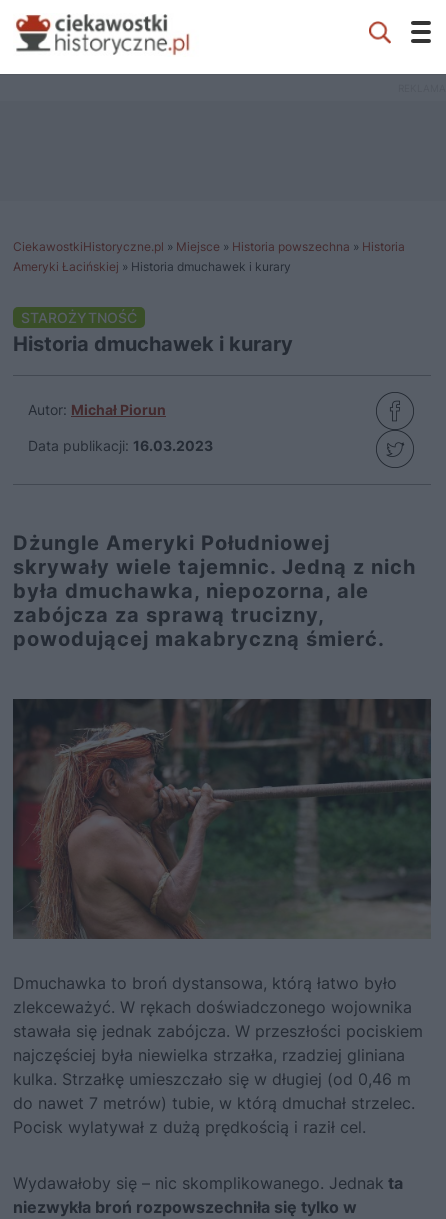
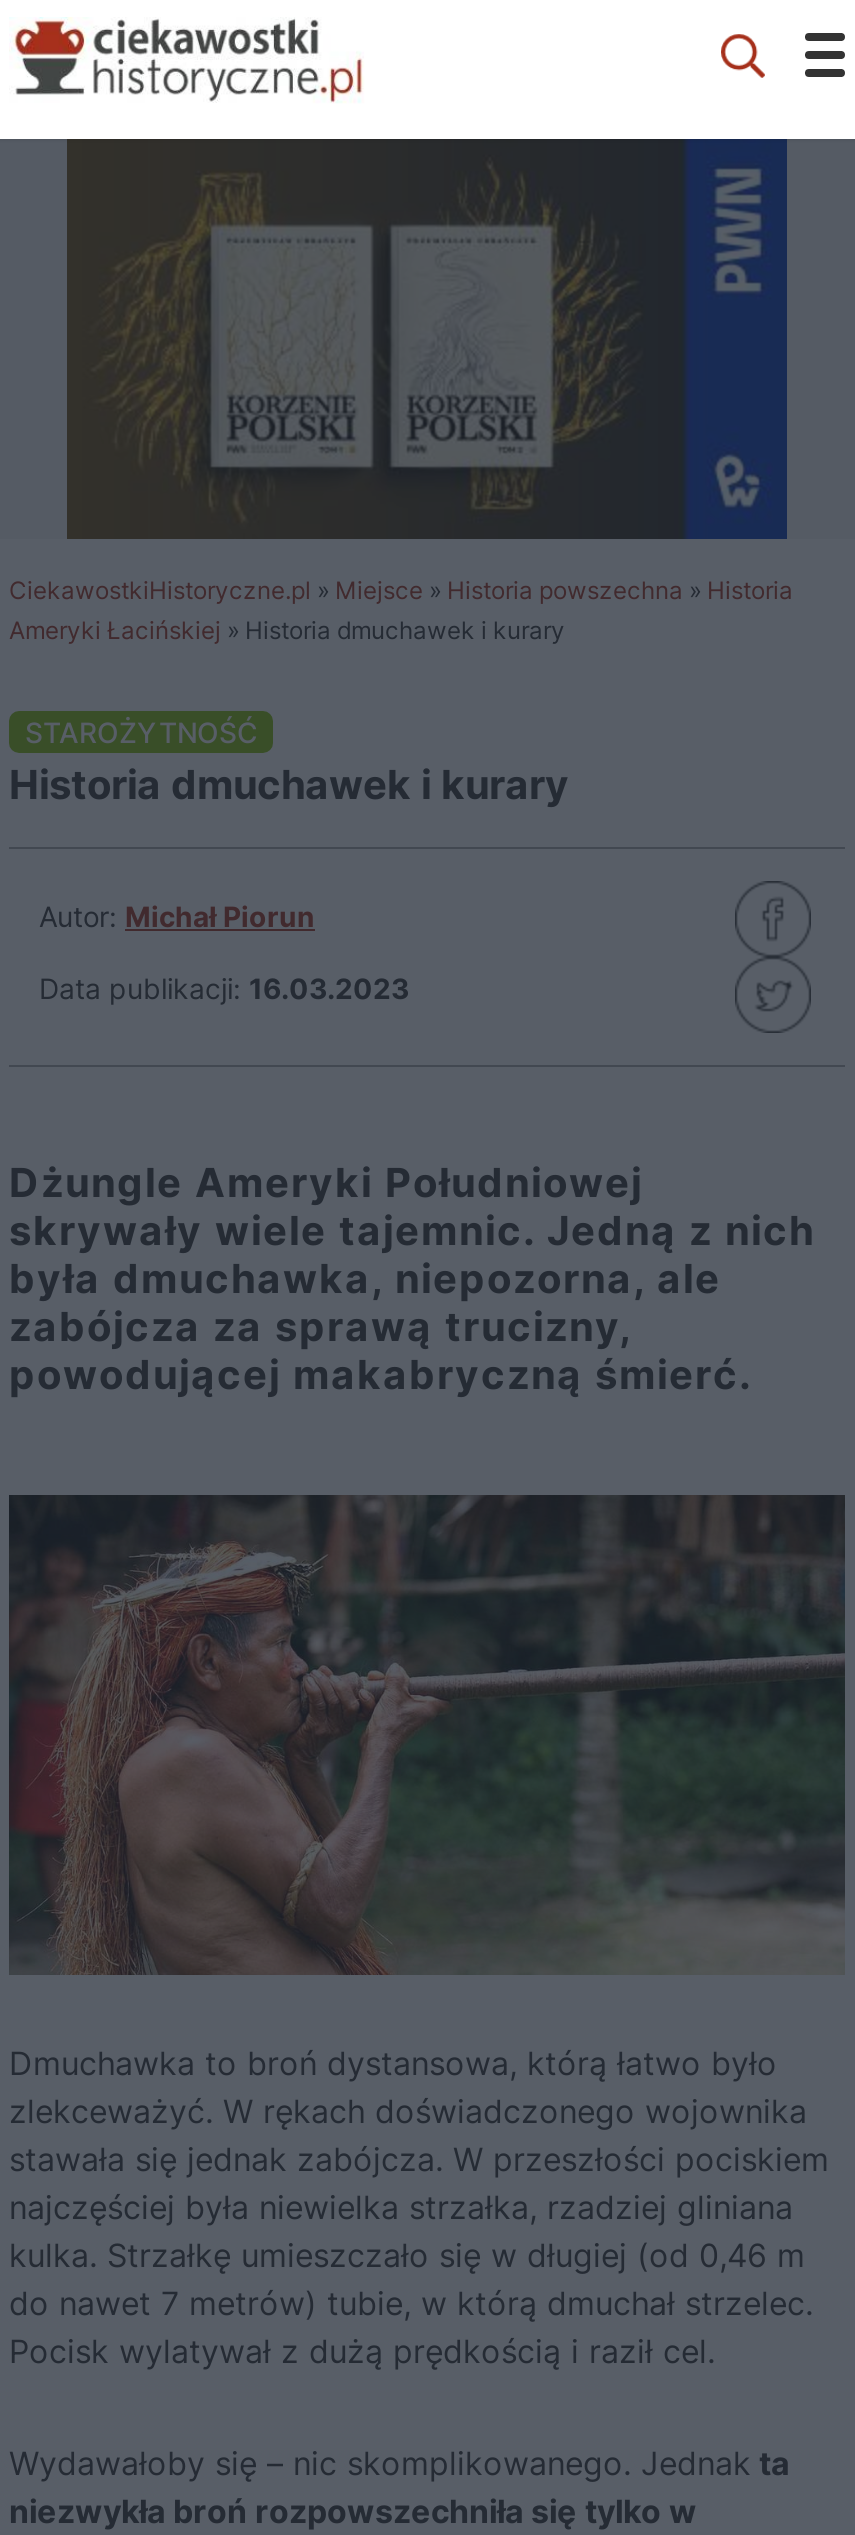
+ [image]
